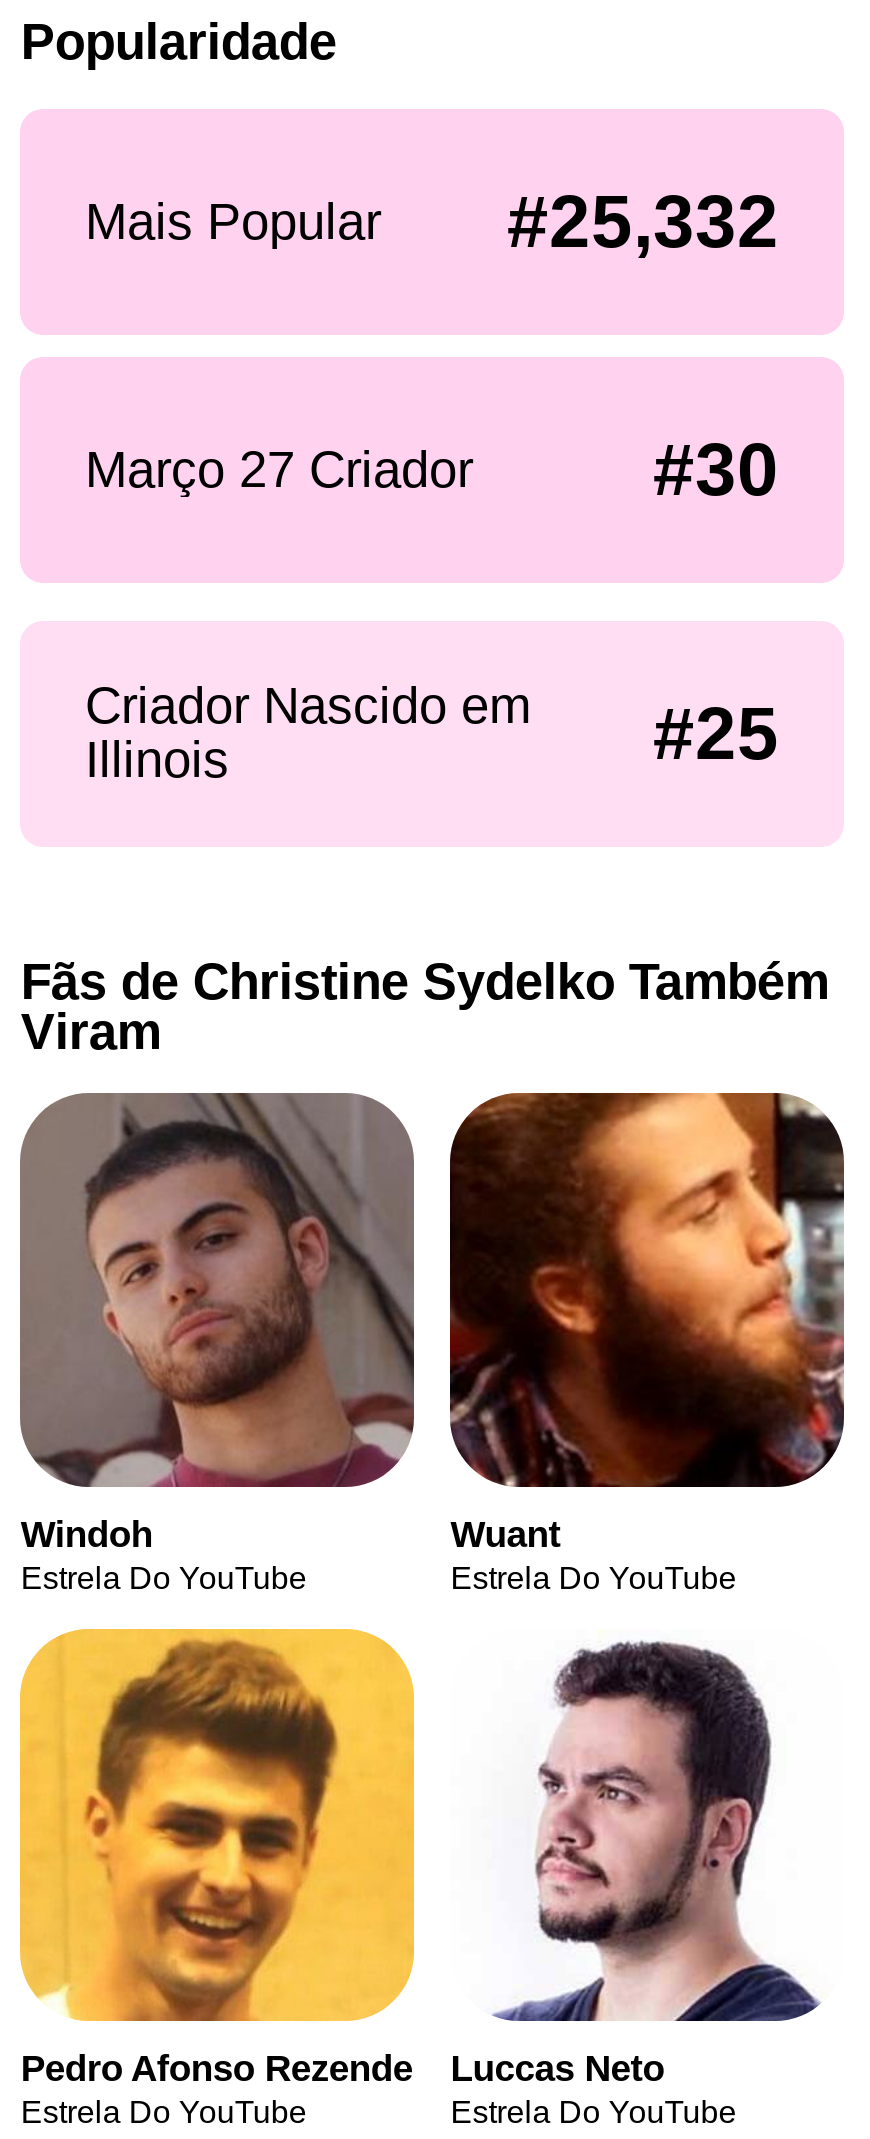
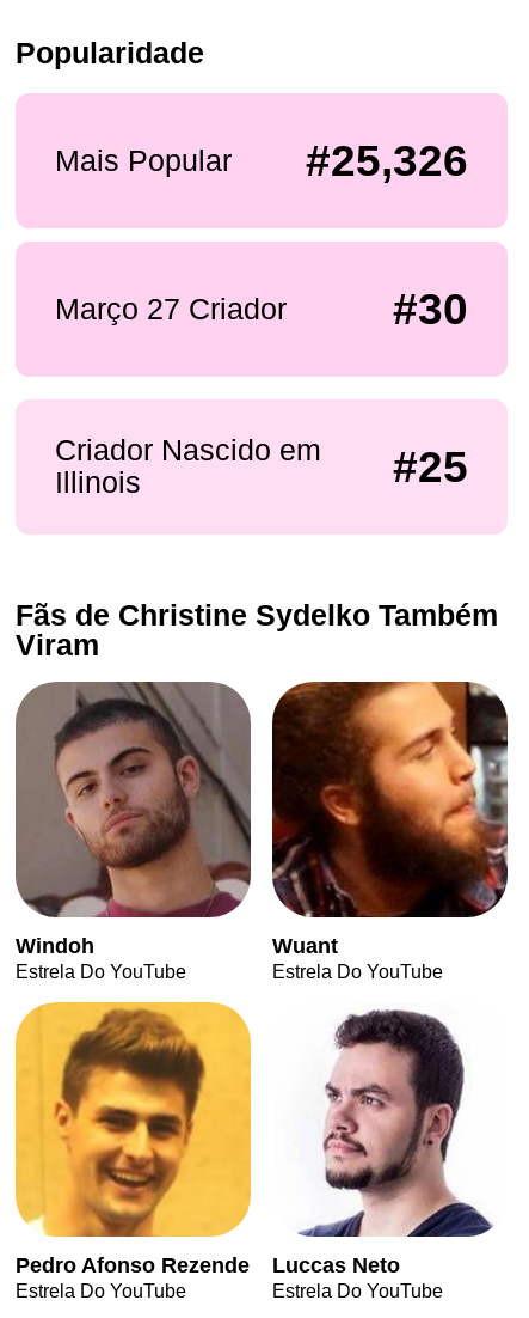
- #25,332
+ #25,326
